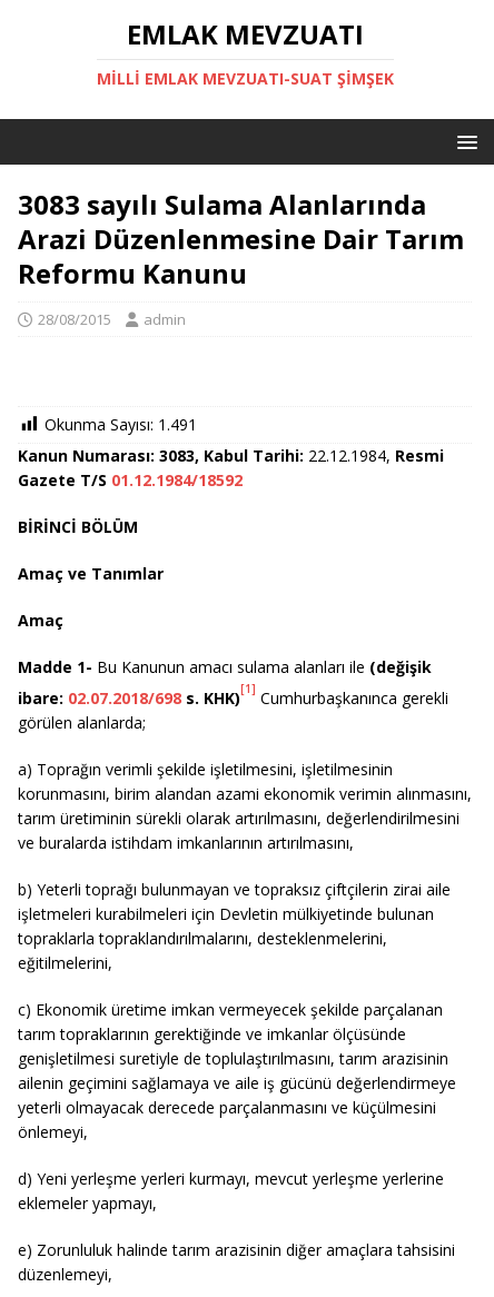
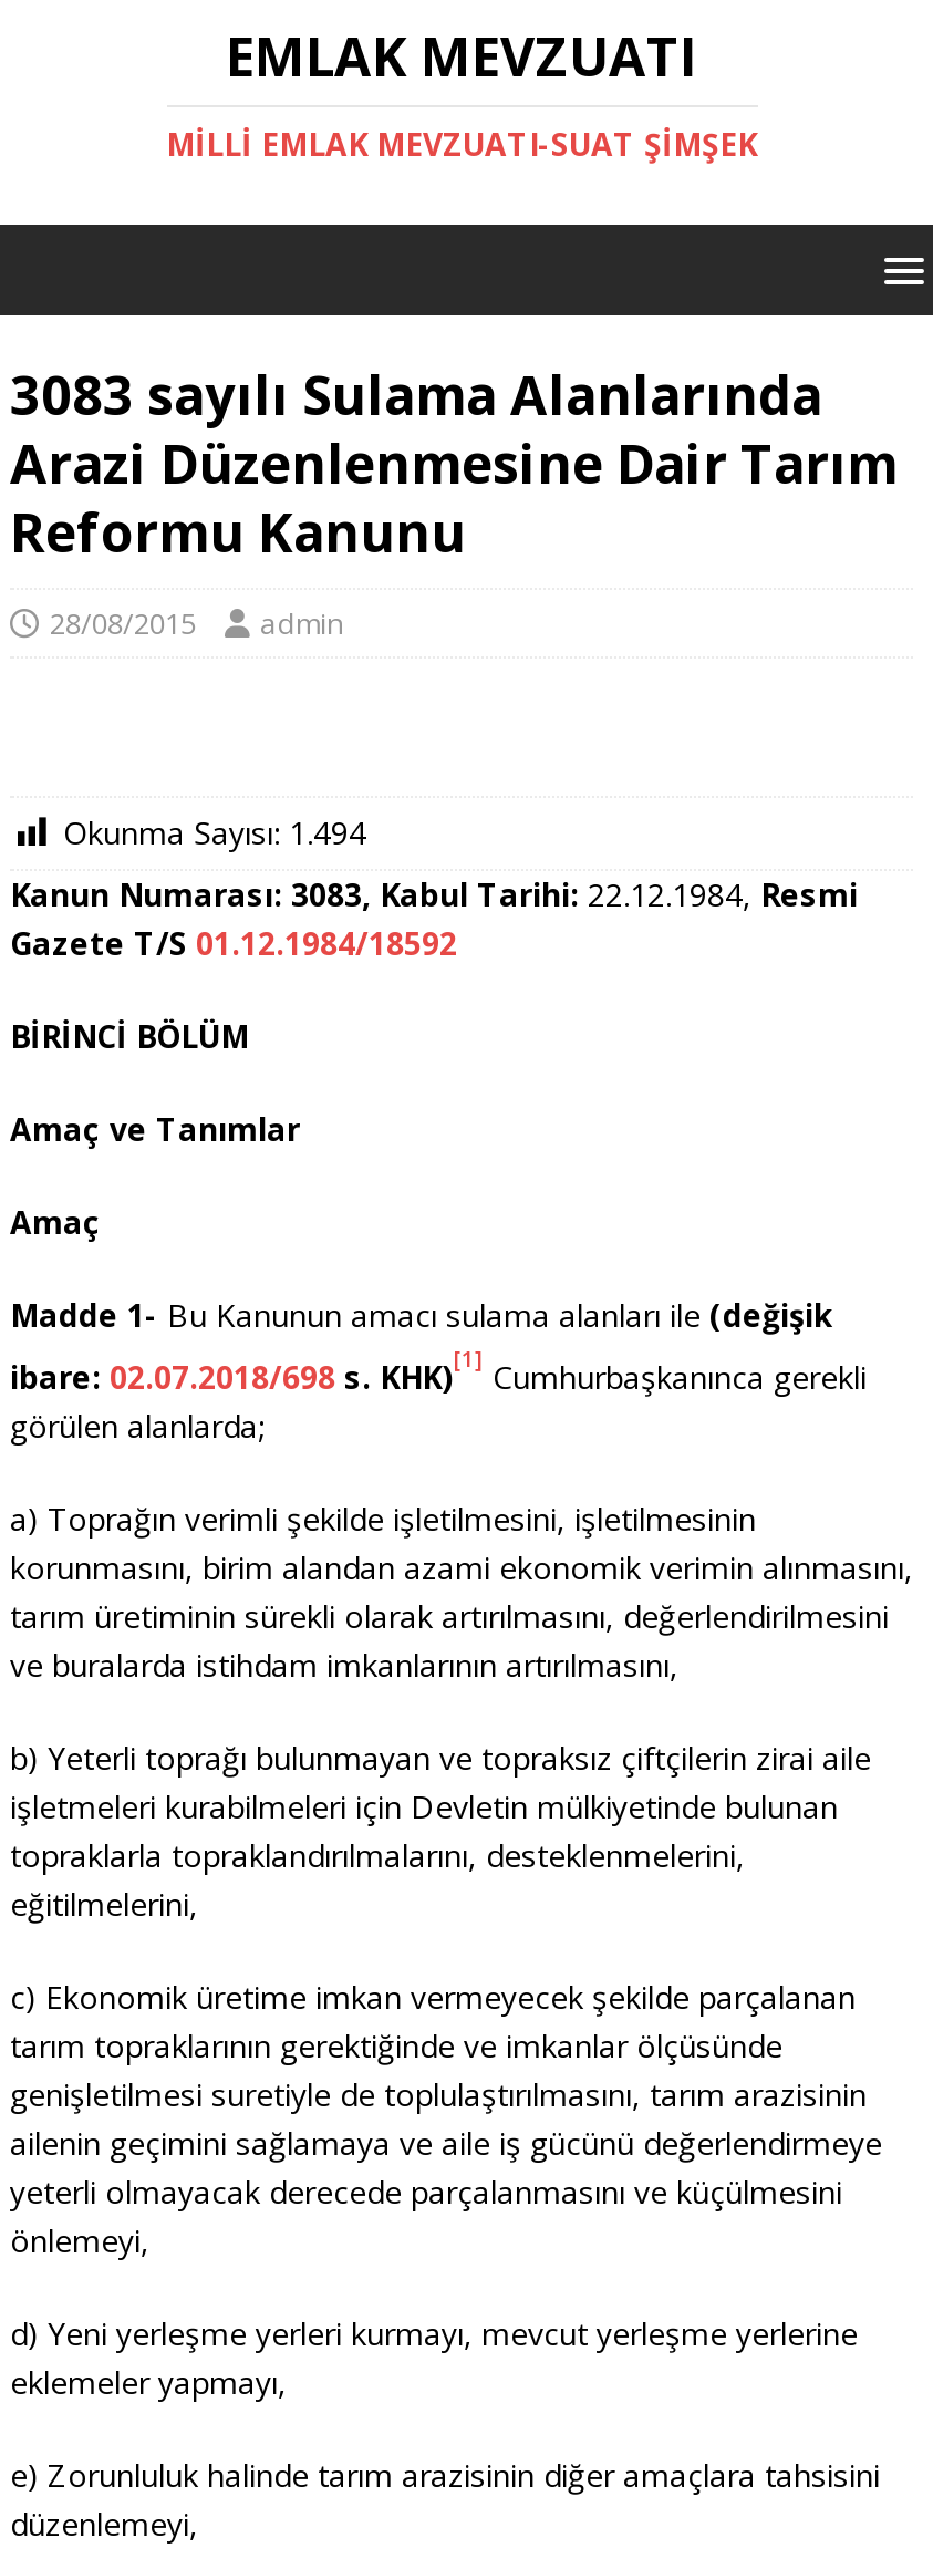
- Okunma Sayısı: 1.491
+ Okunma Sayısı: 1.494
